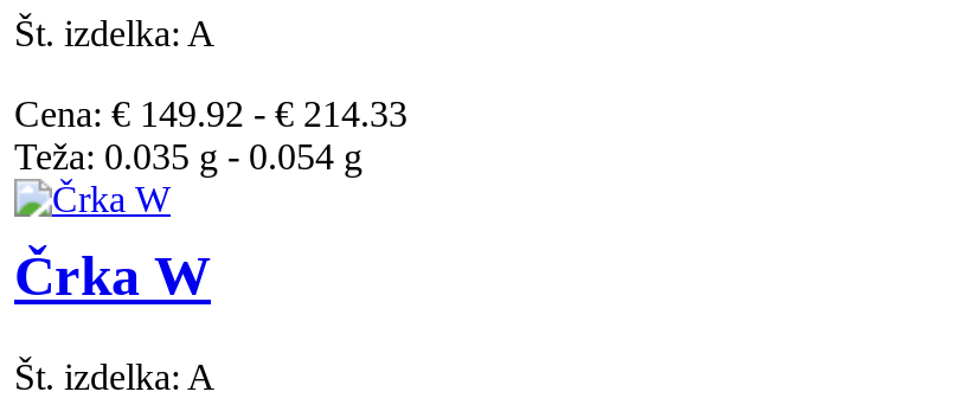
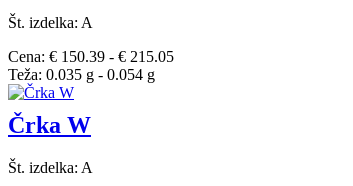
- Cena: € 149.92 - € 214.33
+ Cena: € 150.39 - € 215.05
